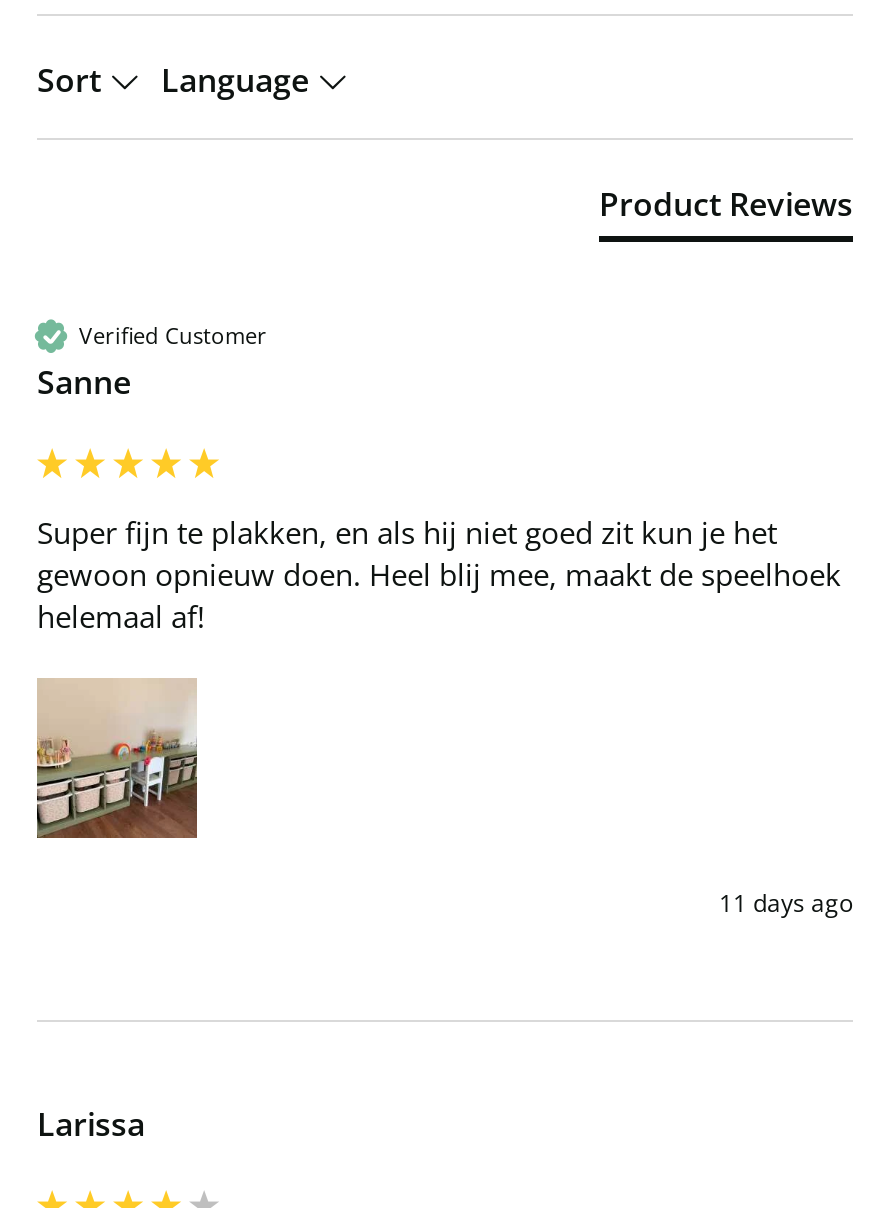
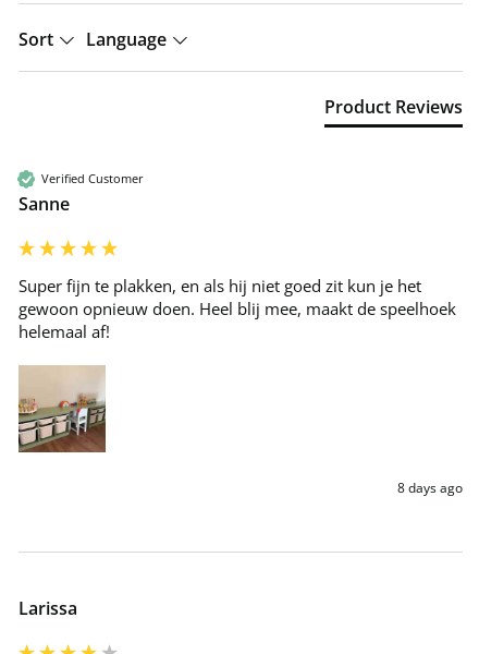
- 11 days ago
+ 8 days ago
